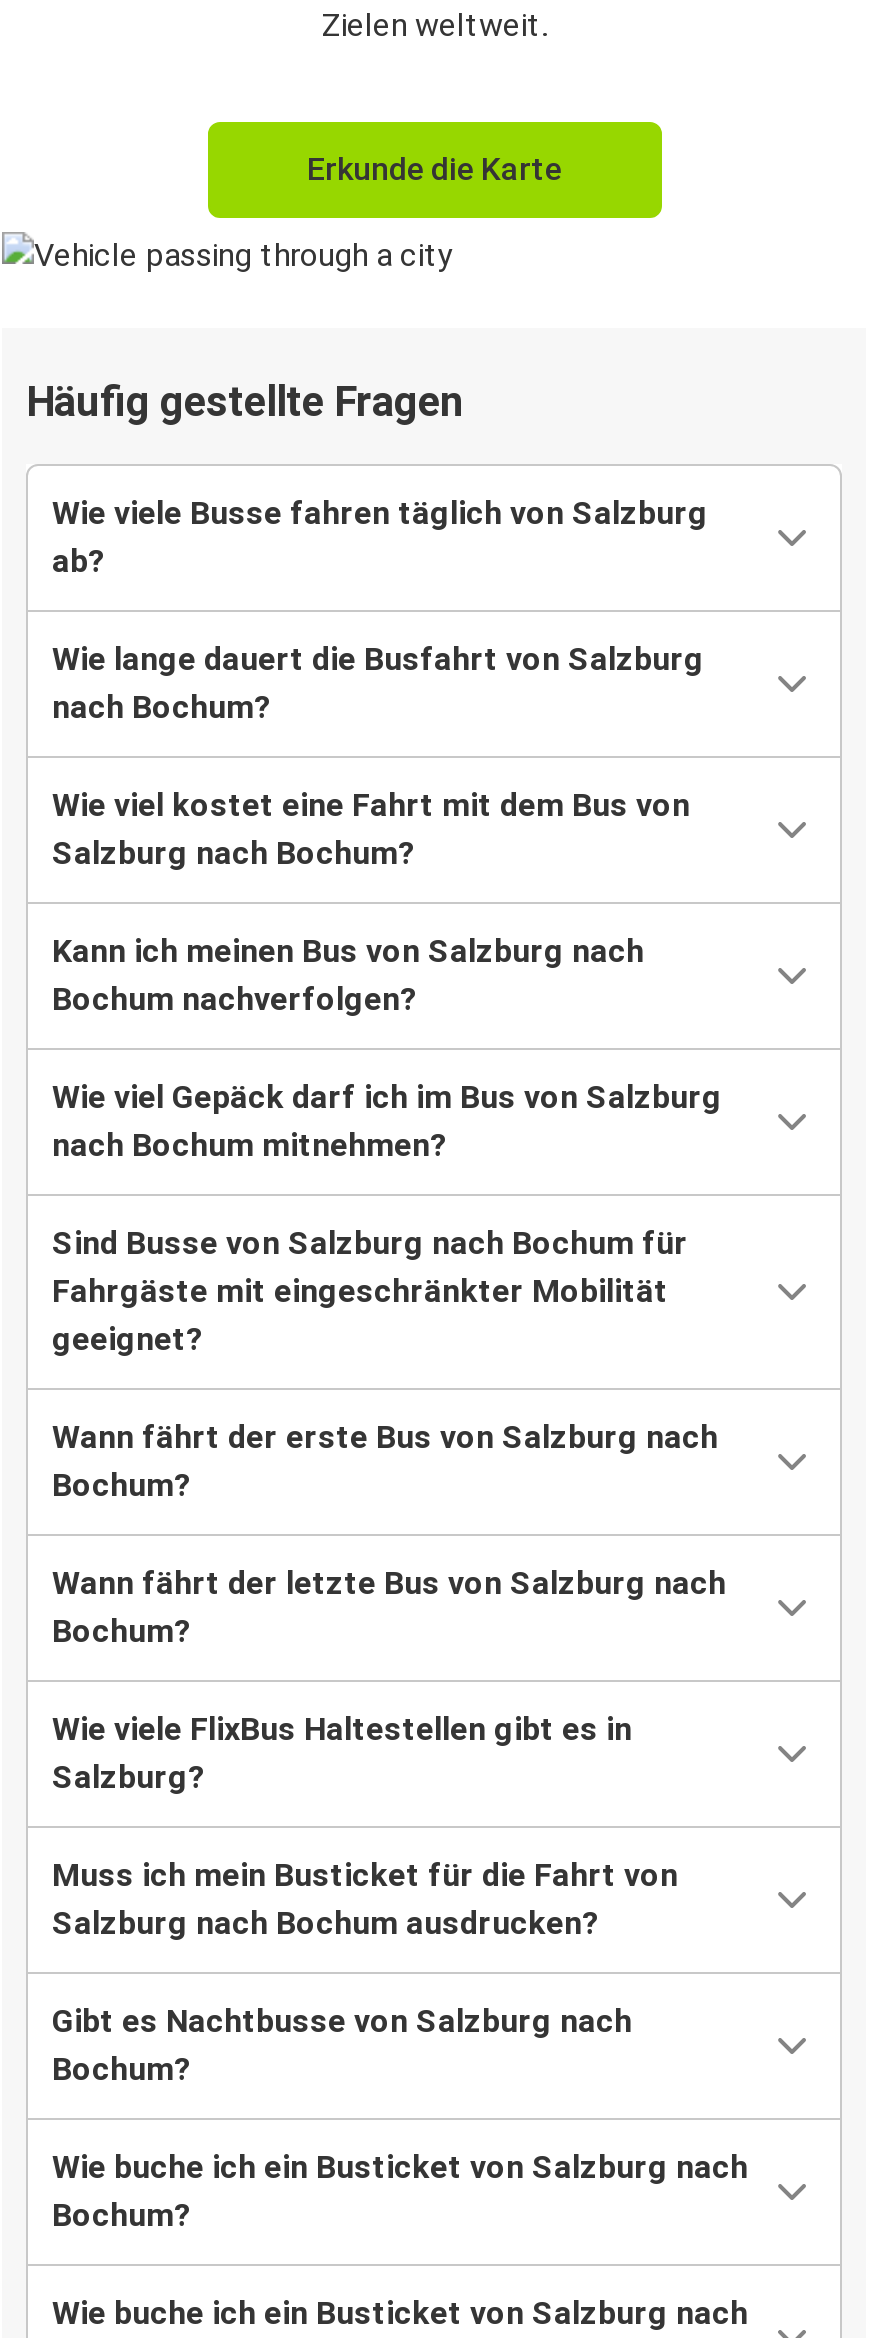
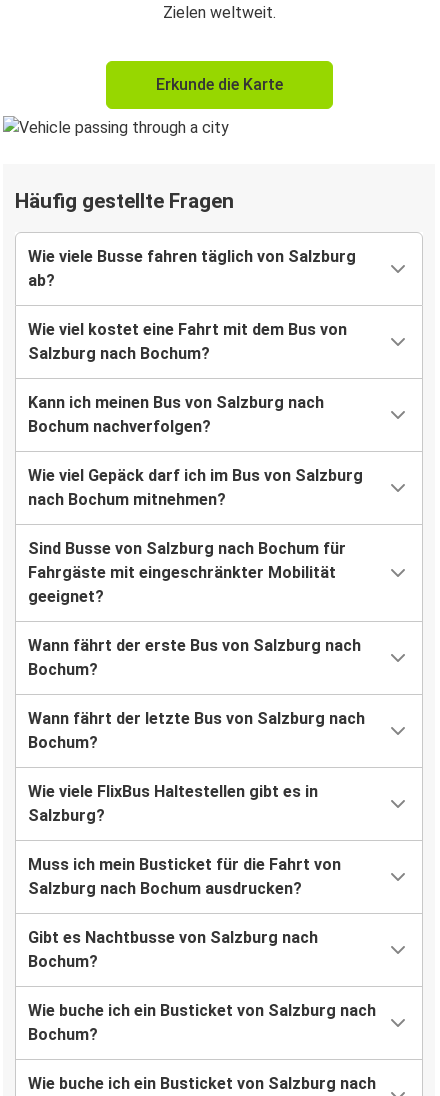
- Wie lange dauert die Busfahrt von Salzburg
- nach Bochum?
